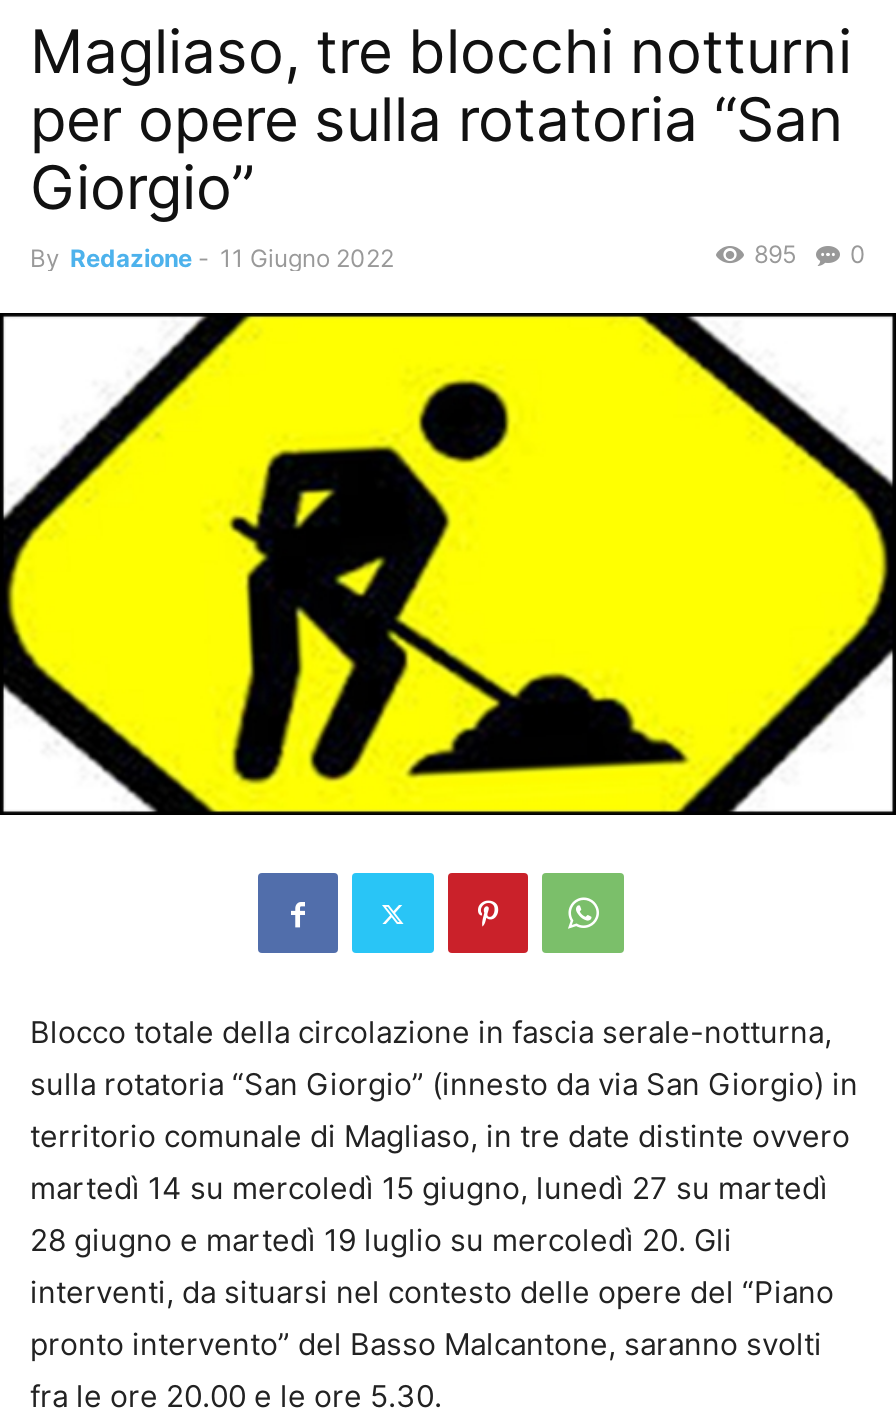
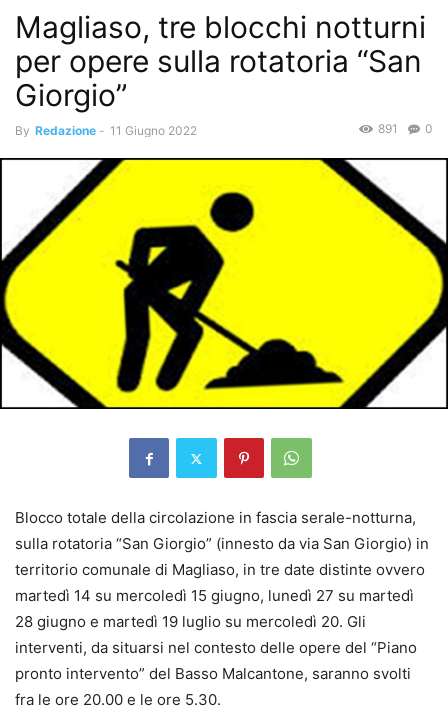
- 895 0
+ 891 0
